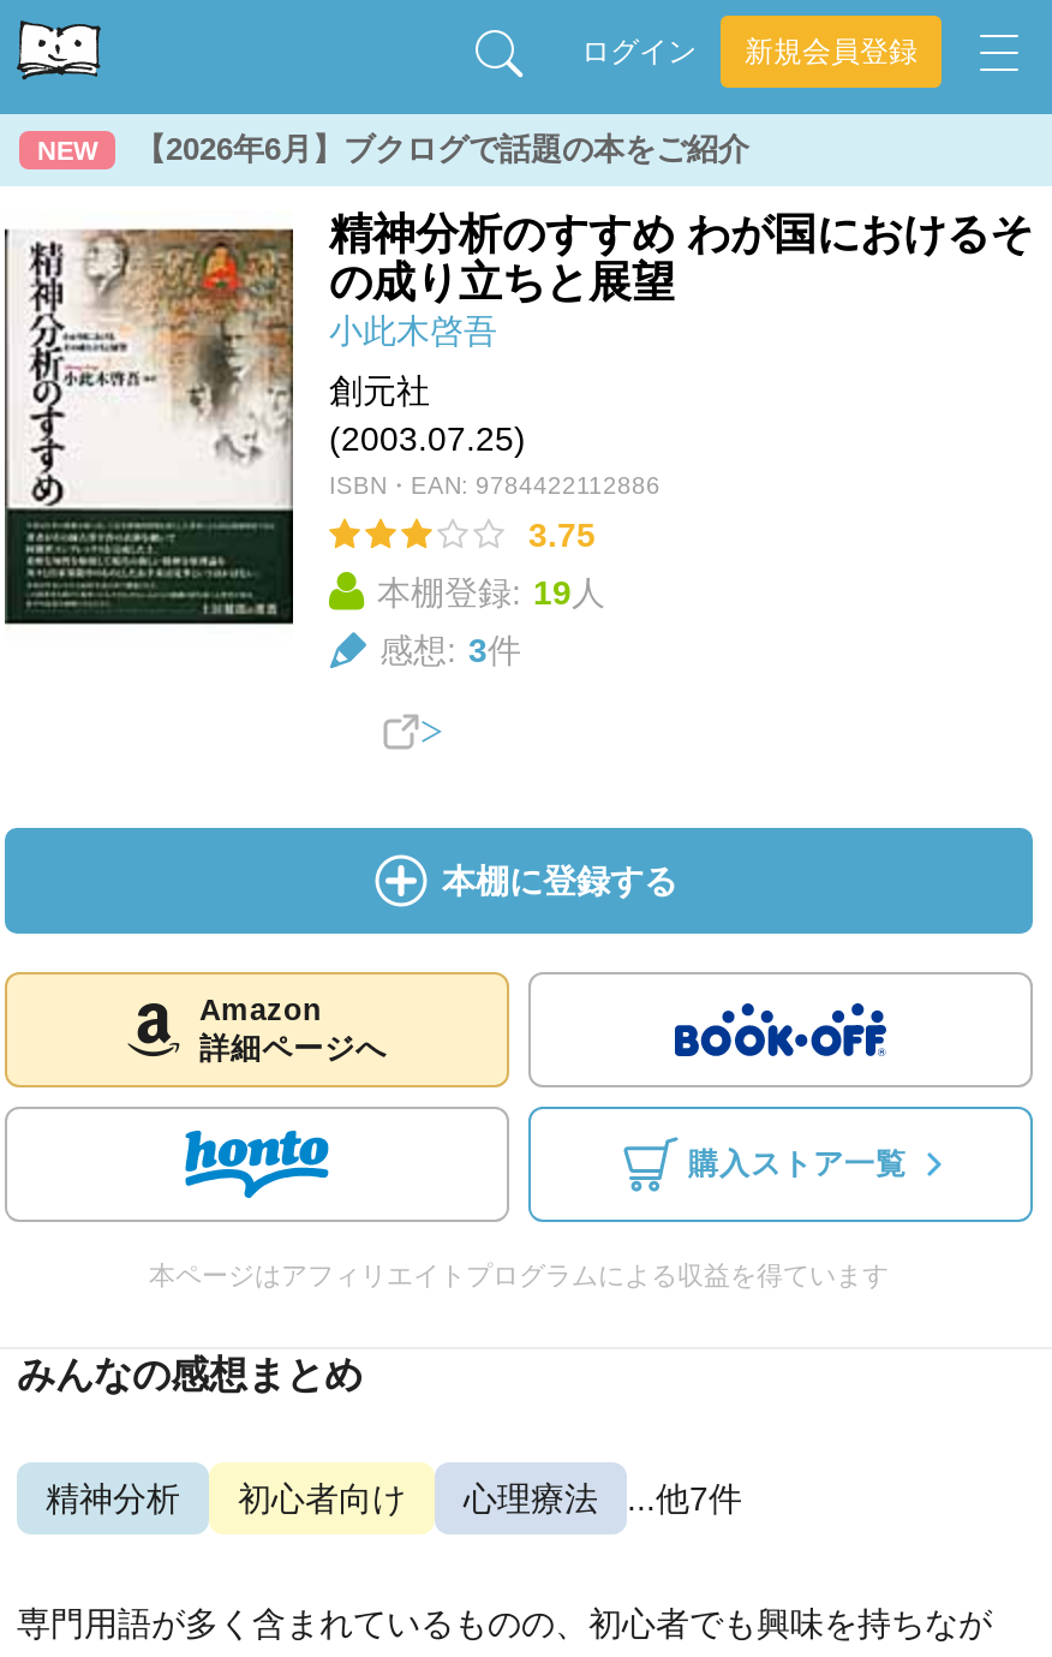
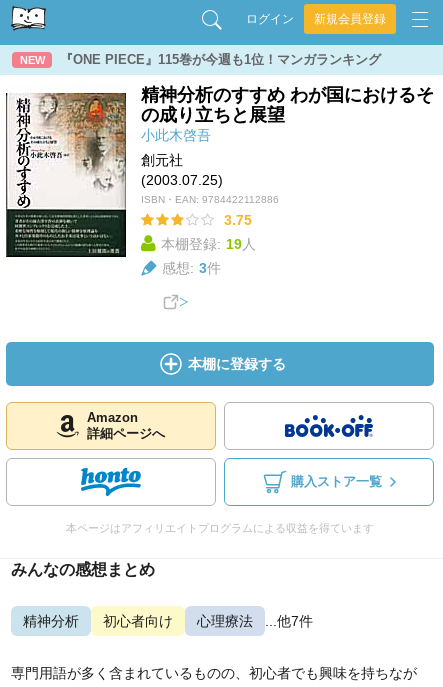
- 【2026年6月】ブクログで話題の本をご紹介
+ 『ONE PIECE』115巻が今週も1位！マンガランキング
